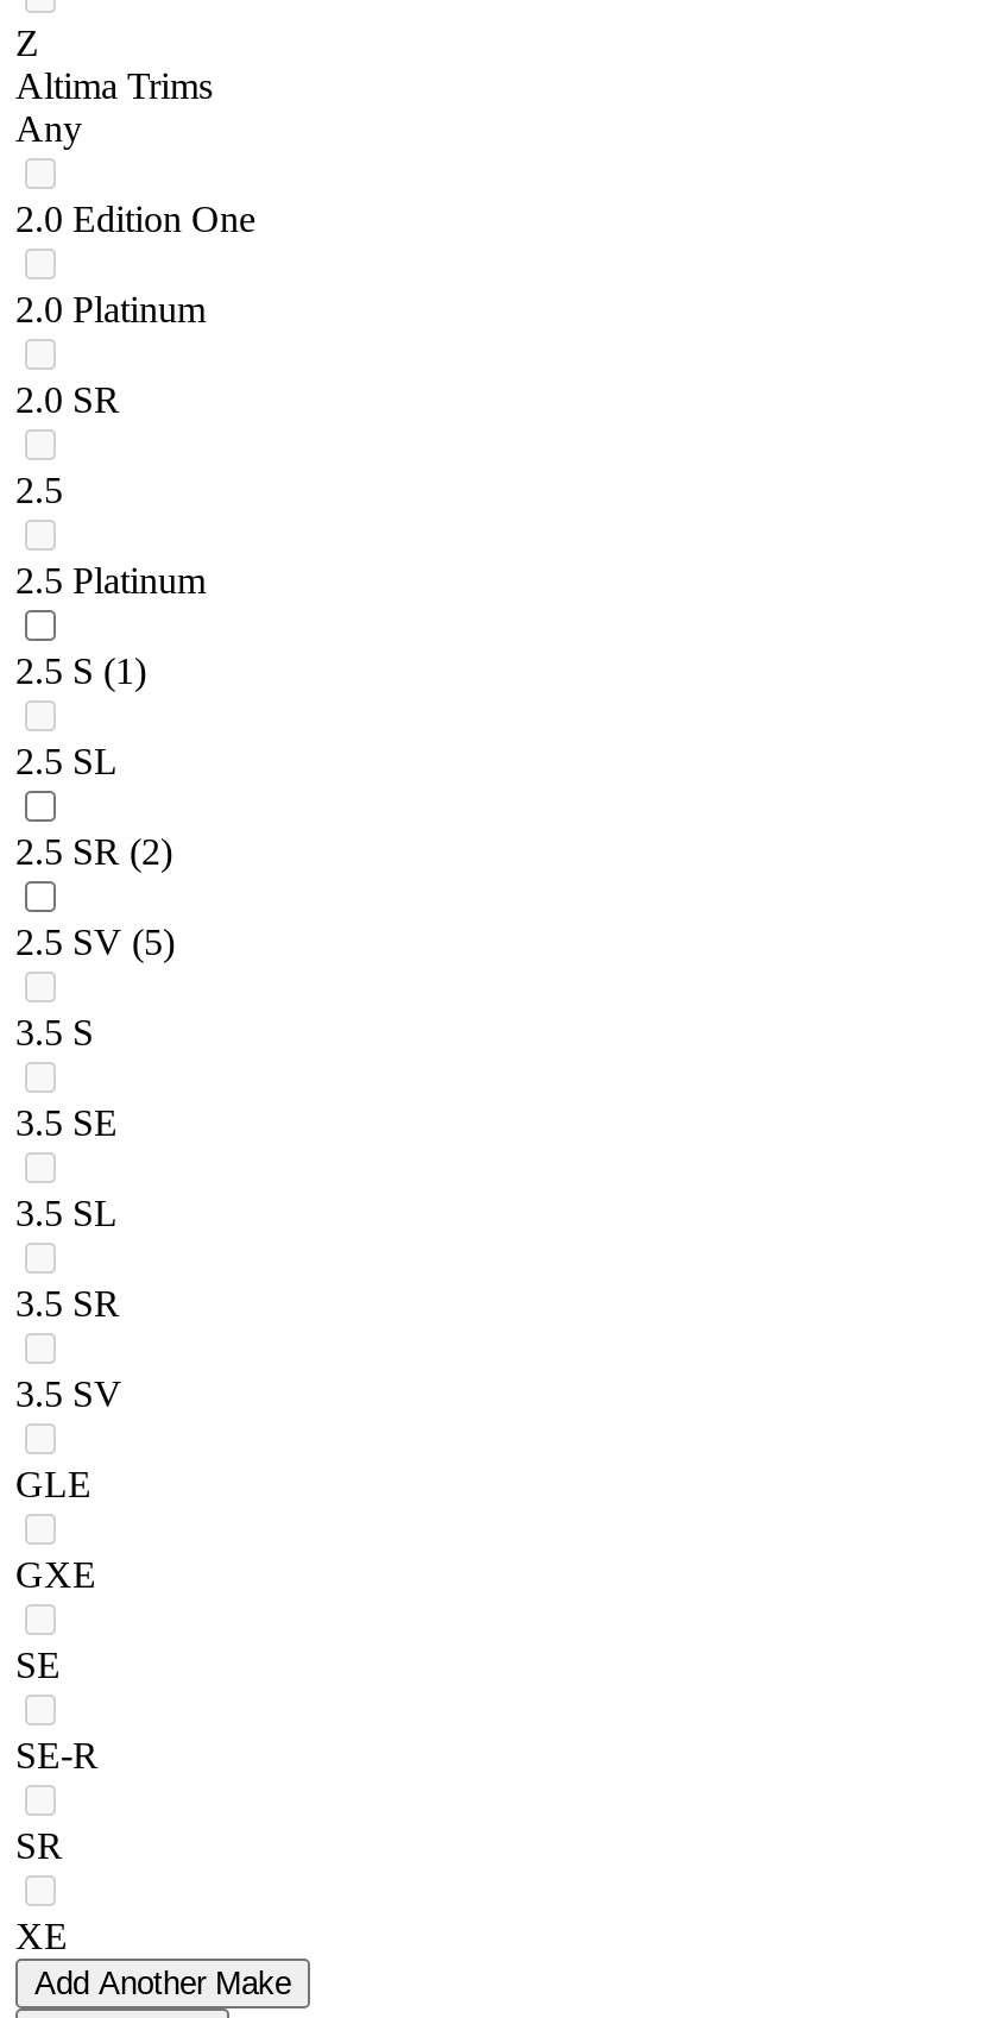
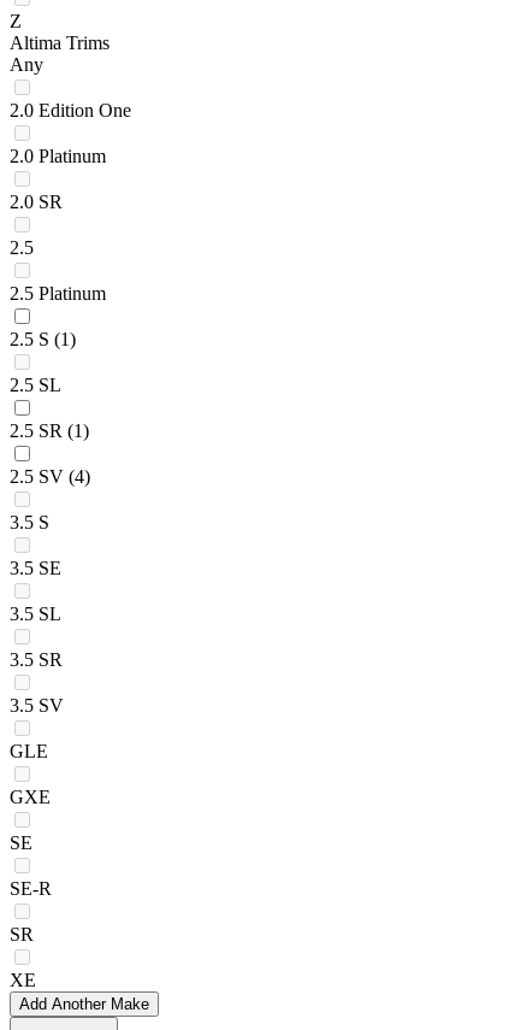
- 2.5 SR (2)
+ 2.5 SR (1)

- 2.5 SV (5)
+ 2.5 SV (4)
